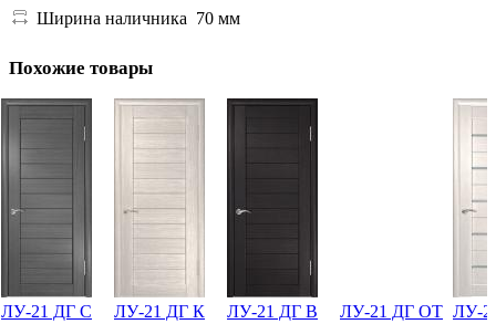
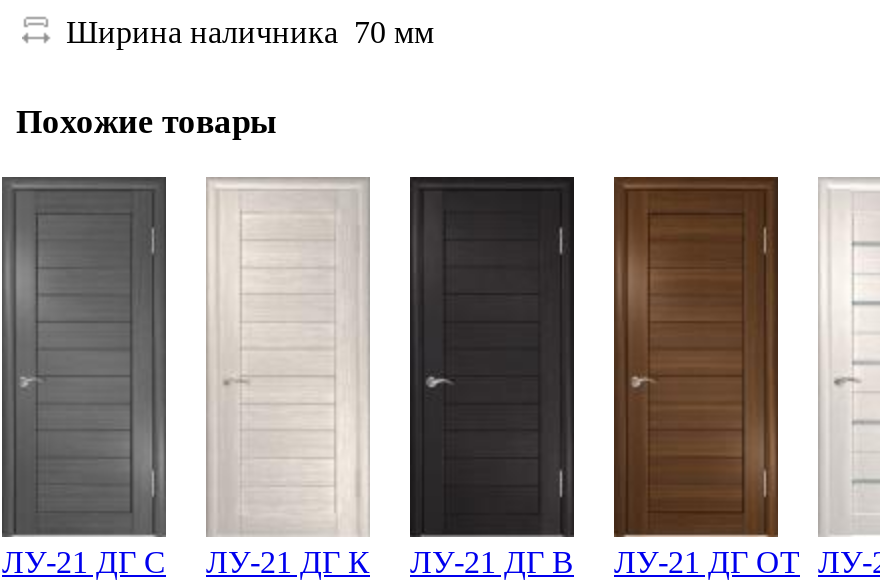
+ [image]
